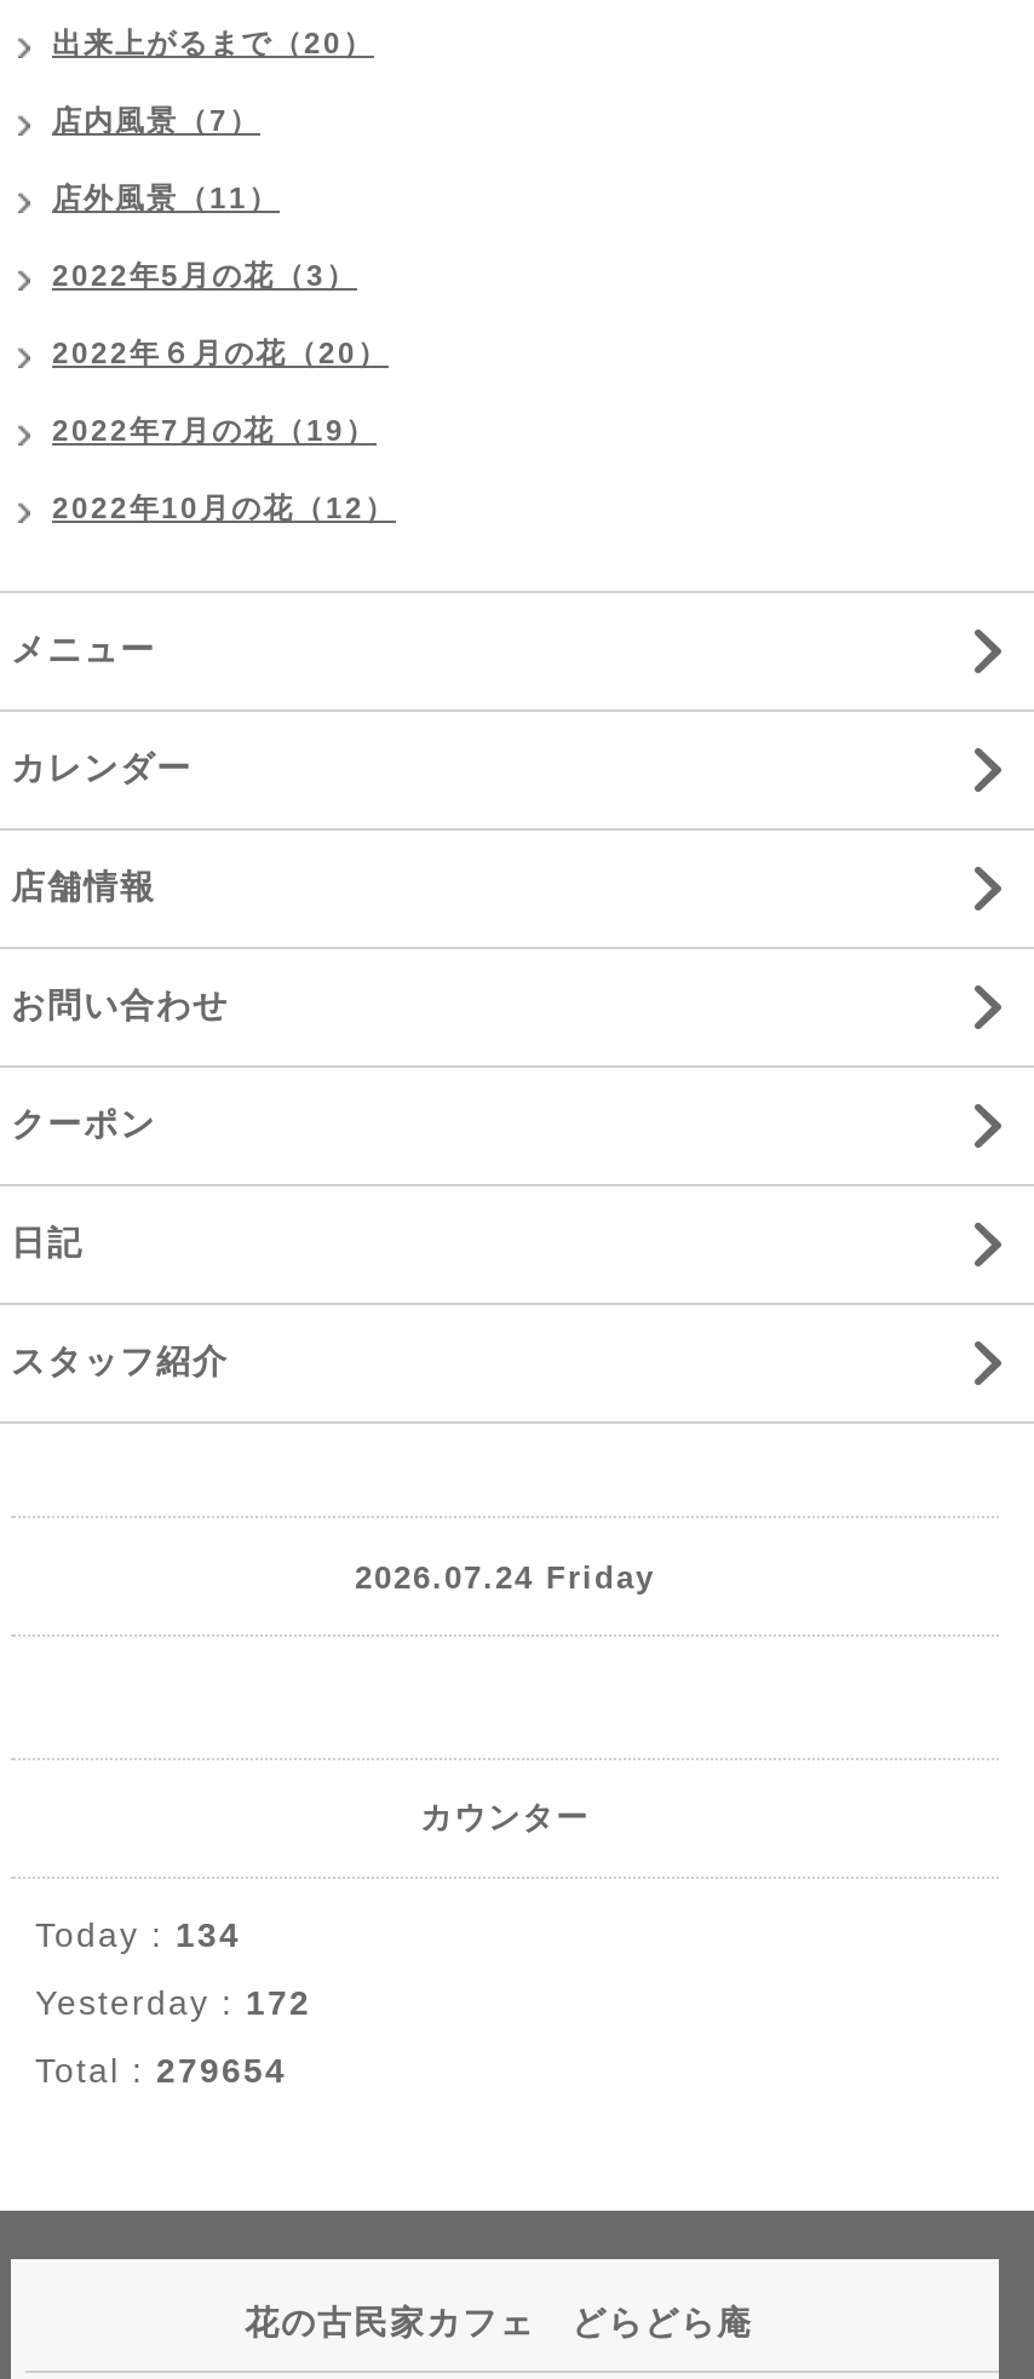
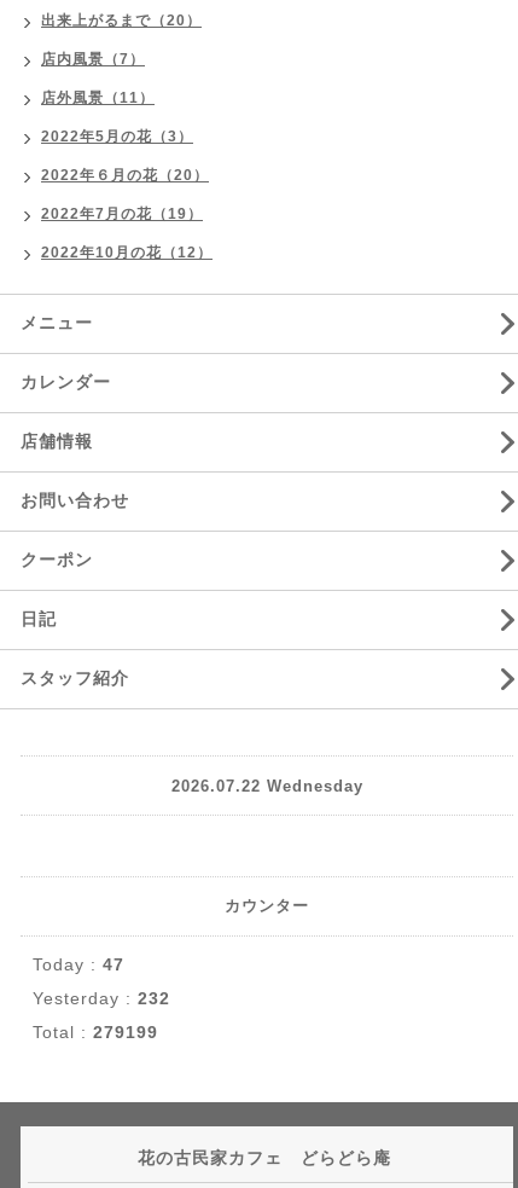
- 2026.07.24 Friday
+ 2026.07.22 Wednesday

- Today : 134
+ Today : 47

- Yesterday : 172
+ Yesterday : 232

- Total : 279654
+ Total : 279199
